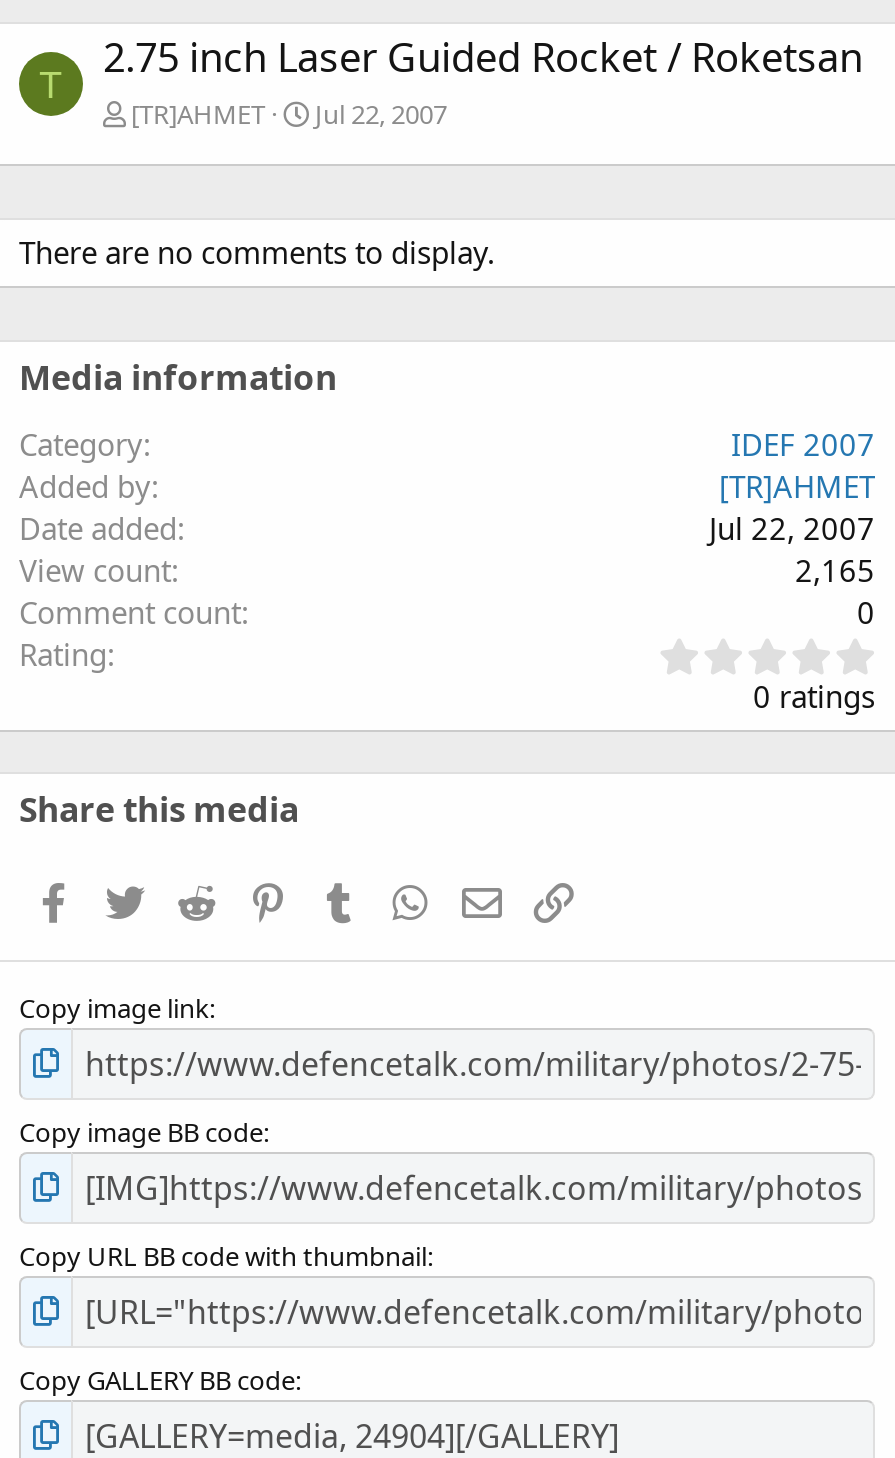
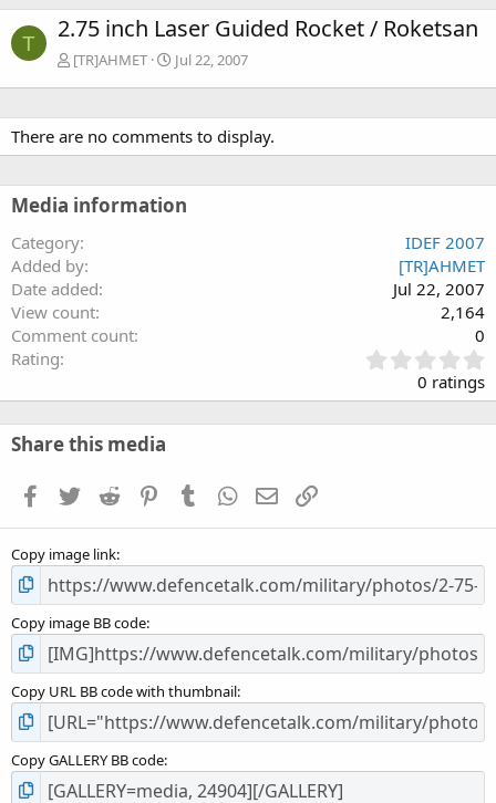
- 2,165
+ 2,164
